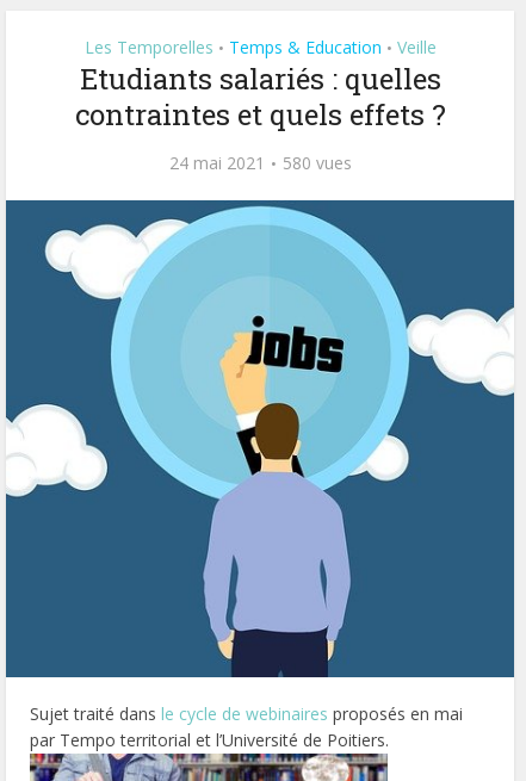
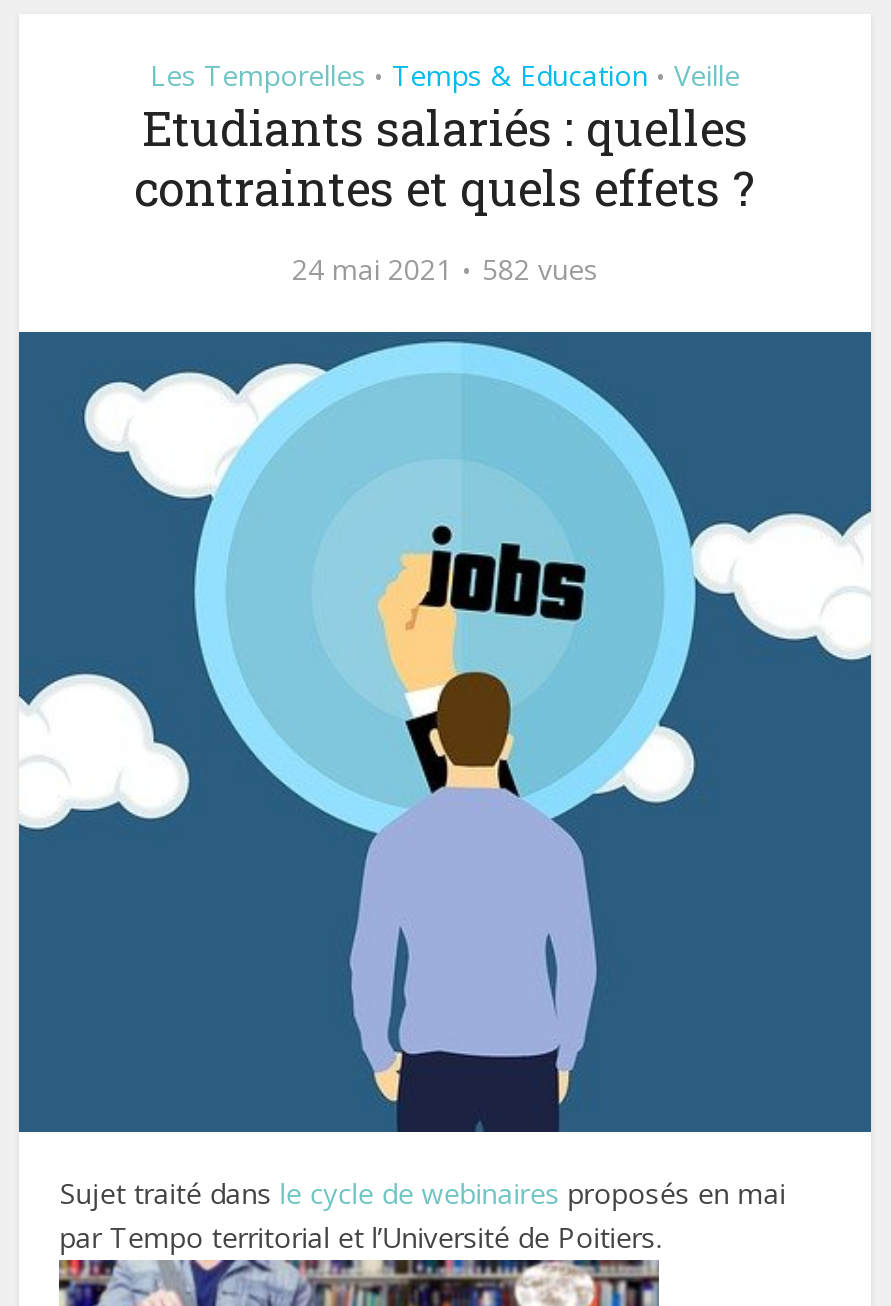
- 24 mai 2021 580 vues
+ 24 mai 2021 582 vues
